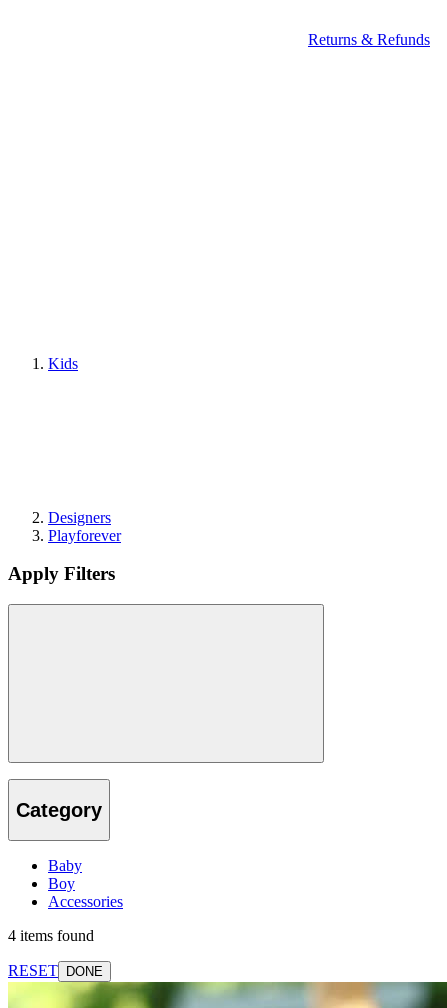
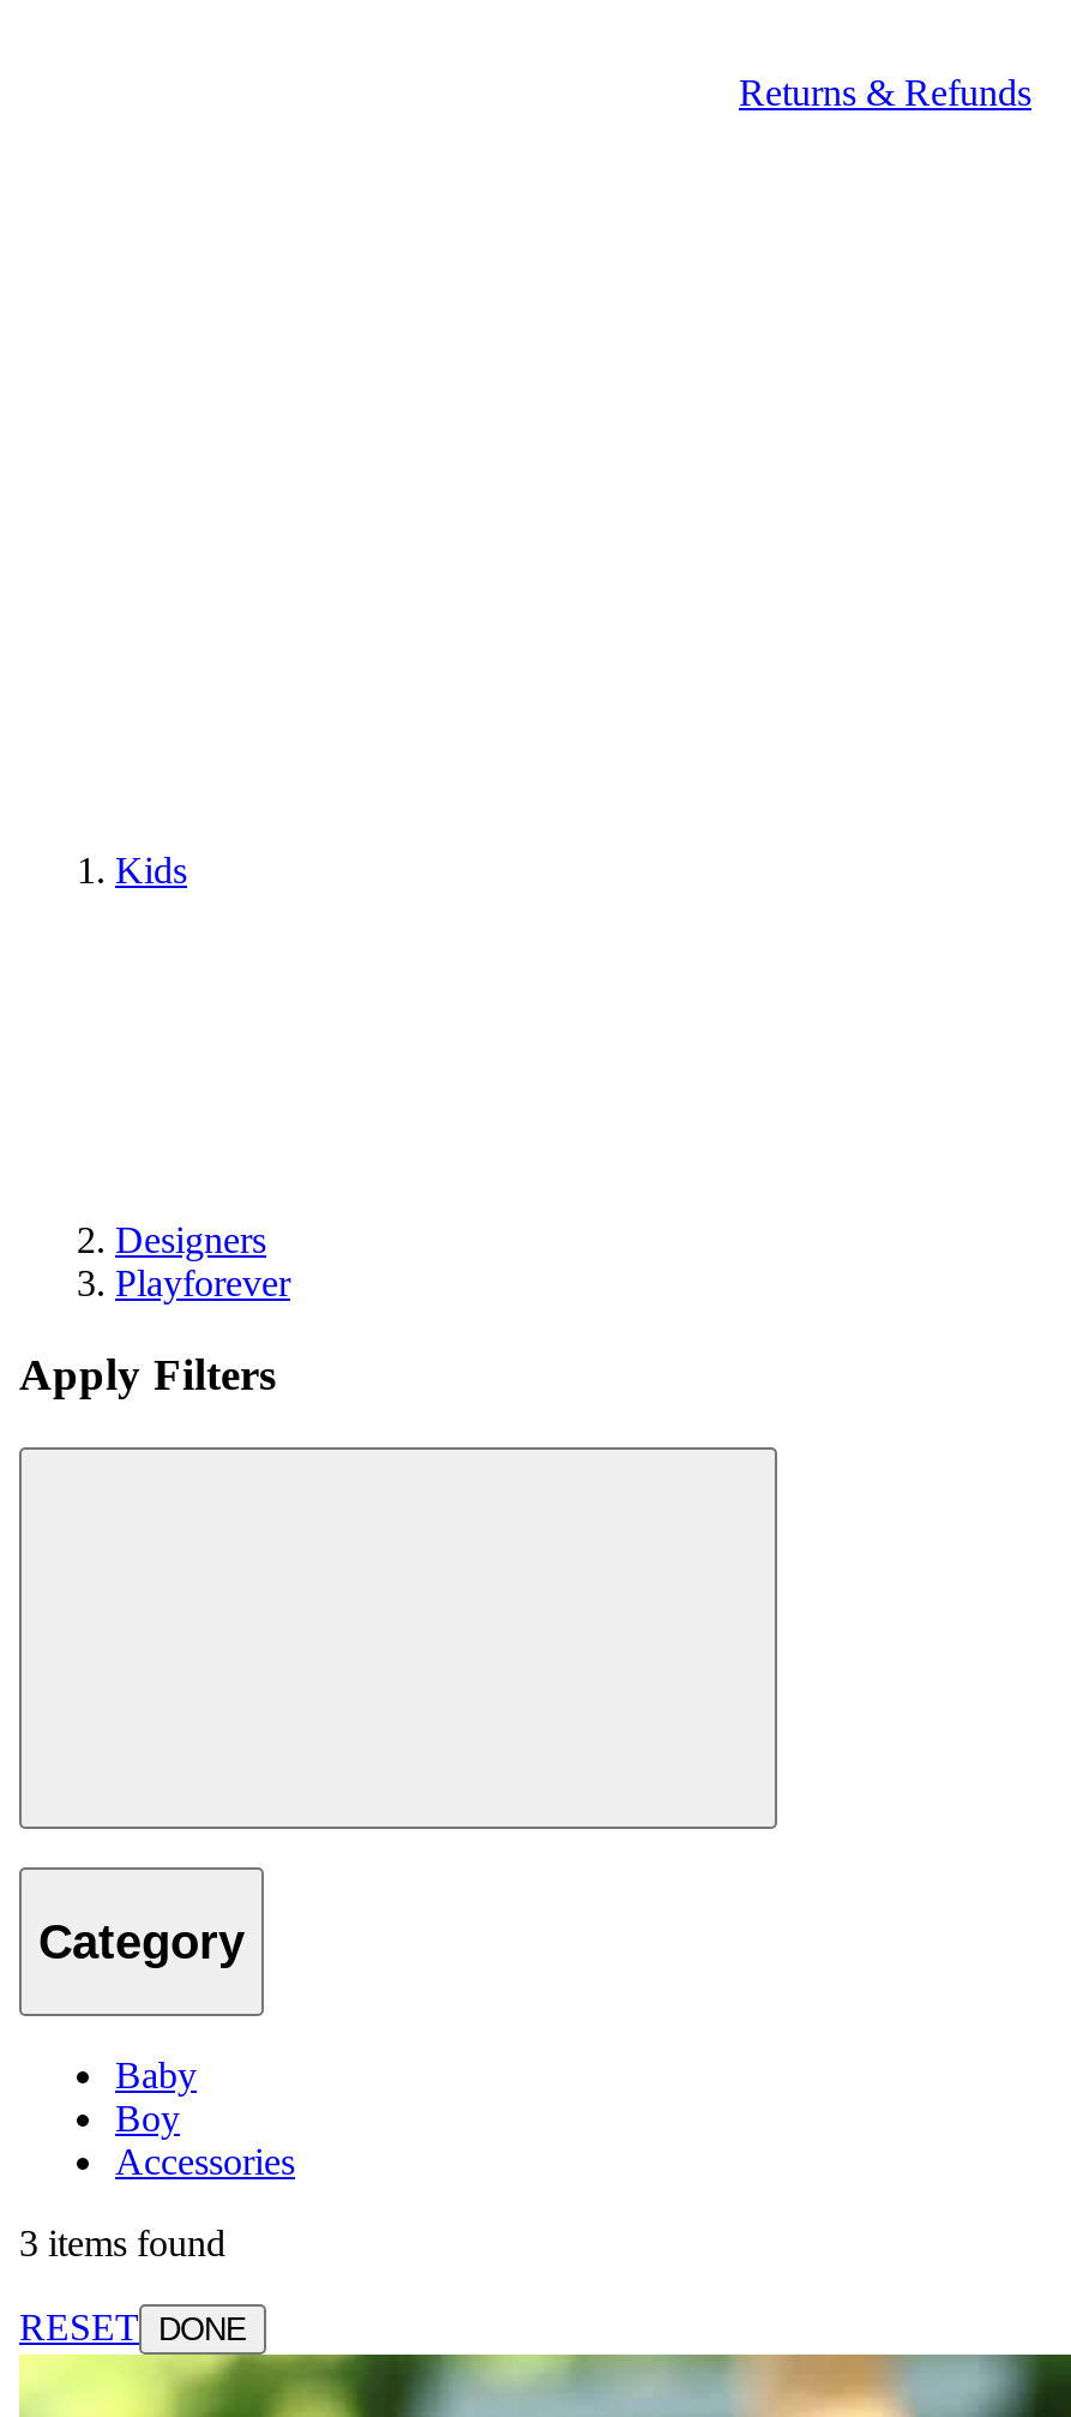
- 4 items found
+ 3 items found
